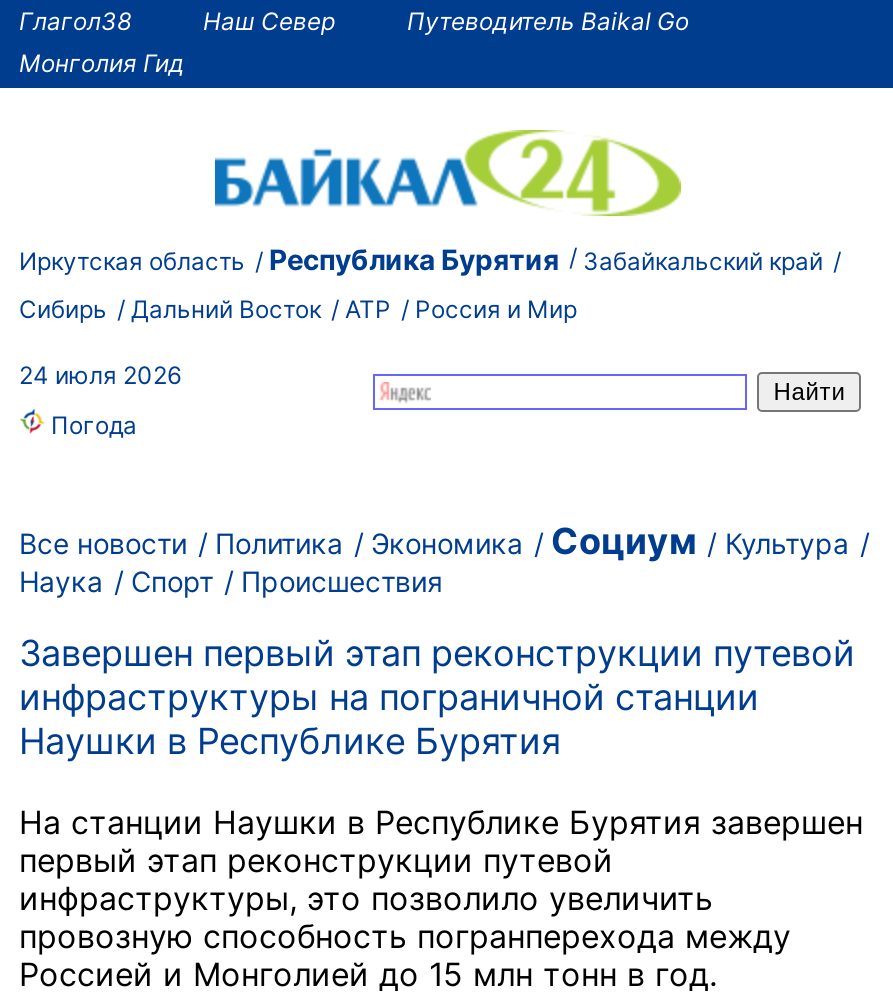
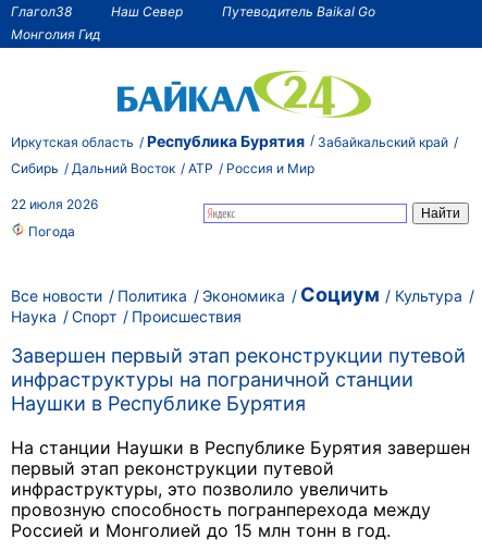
- 24 июля 2026
+ 22 июля 2026
